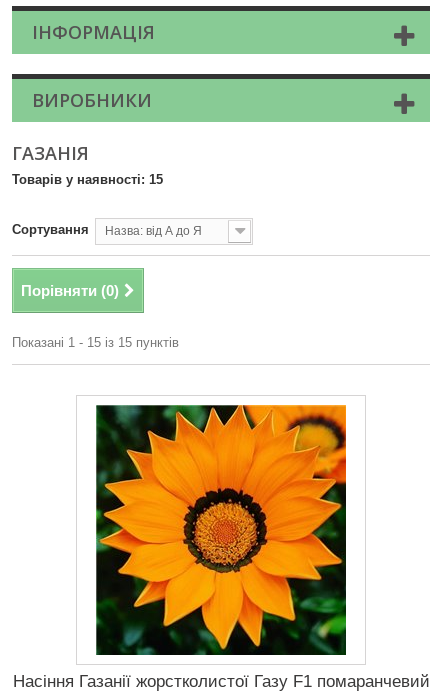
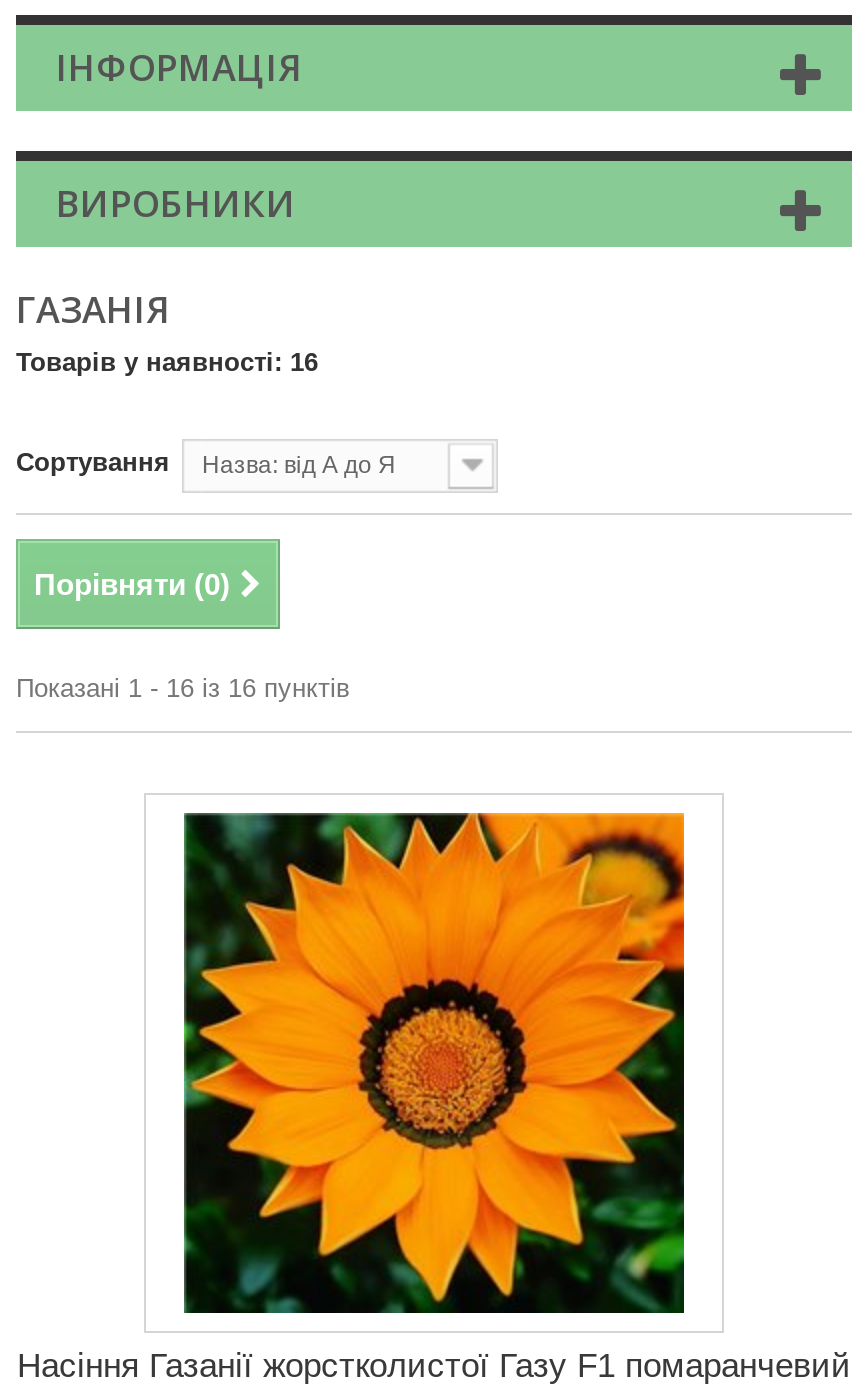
- Товарів у наявності: 15
+ Товарів у наявності: 16

- Показані 1 - 15 із 15 пунктів
+ Показані 1 - 16 із 16 пунктів
